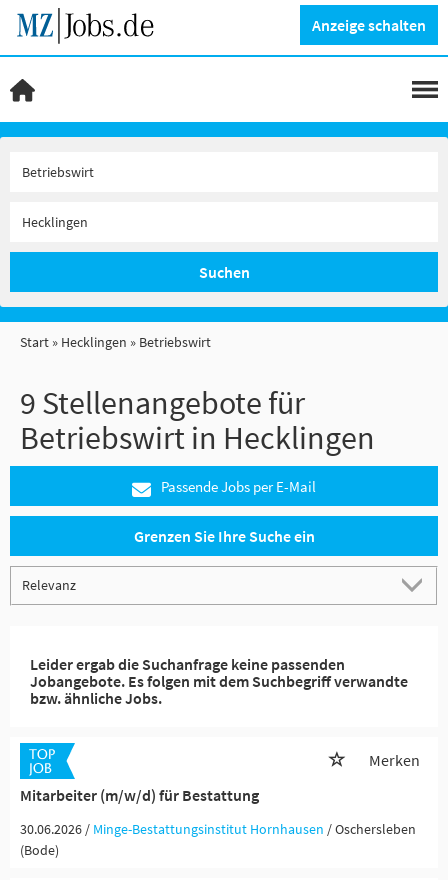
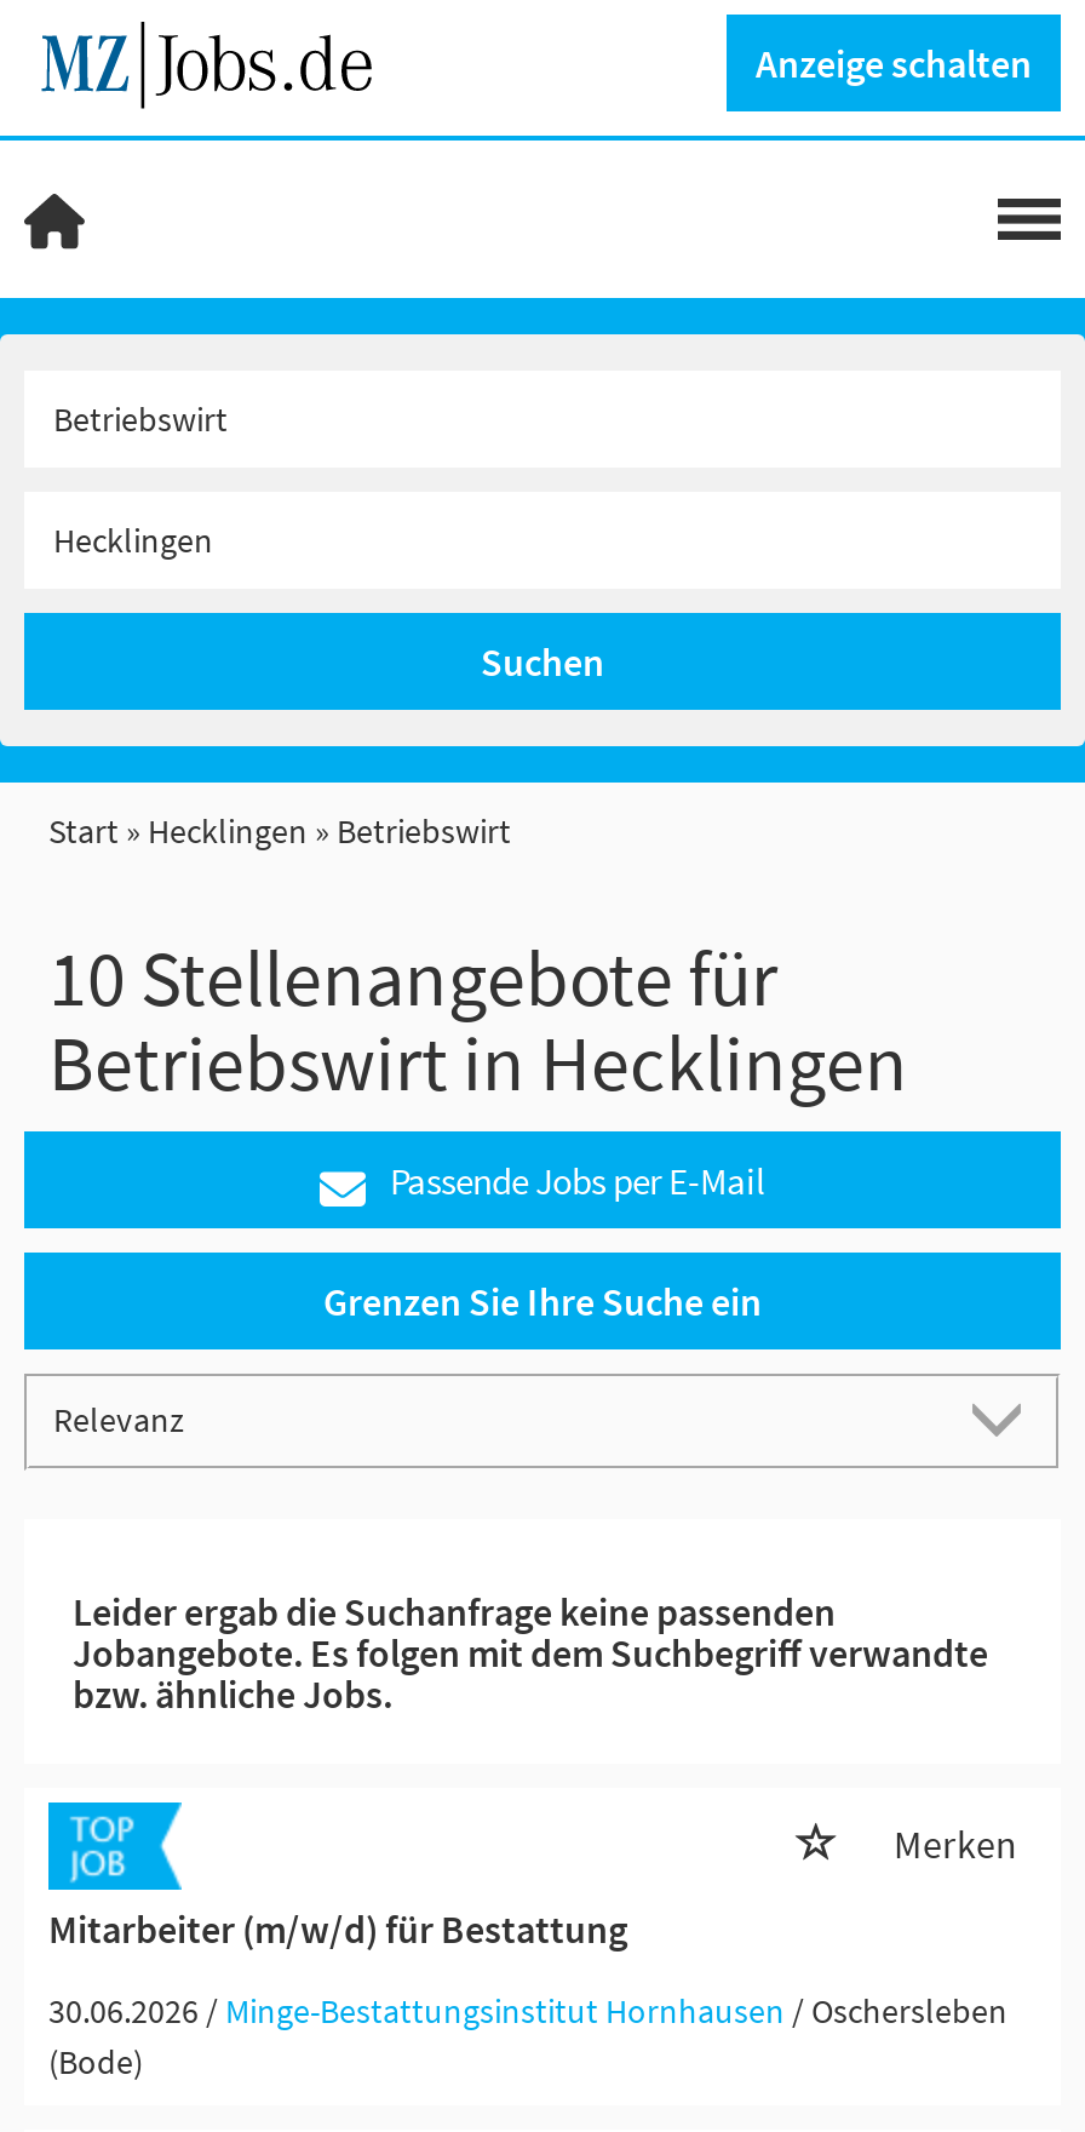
- 9 Stellenangebote für
+ 10 Stellenangebote für
